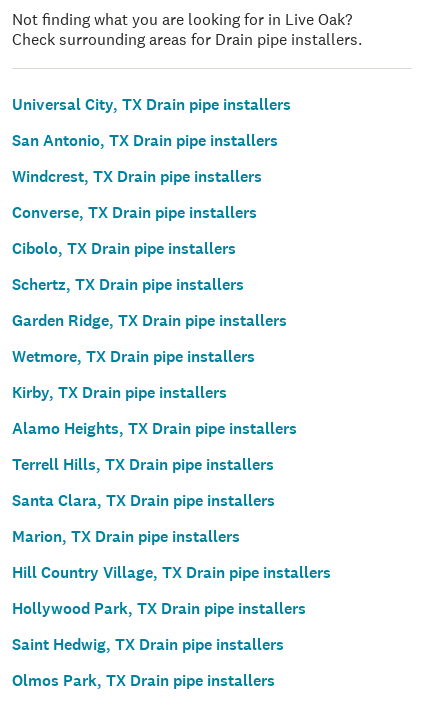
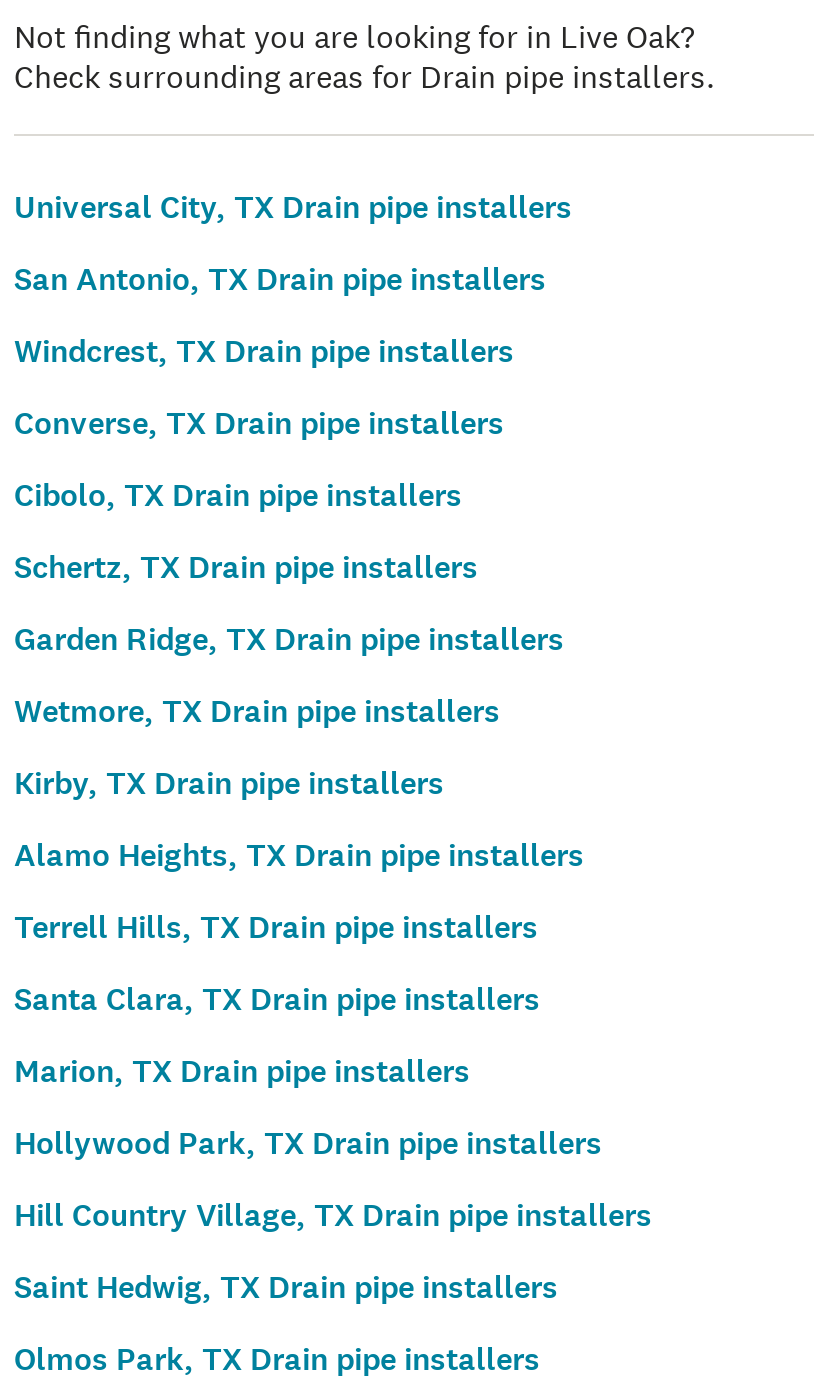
moved down: Hill Country Village, TX Drain pipe installers

moved up: Hollywood Park, TX Drain pipe installers
